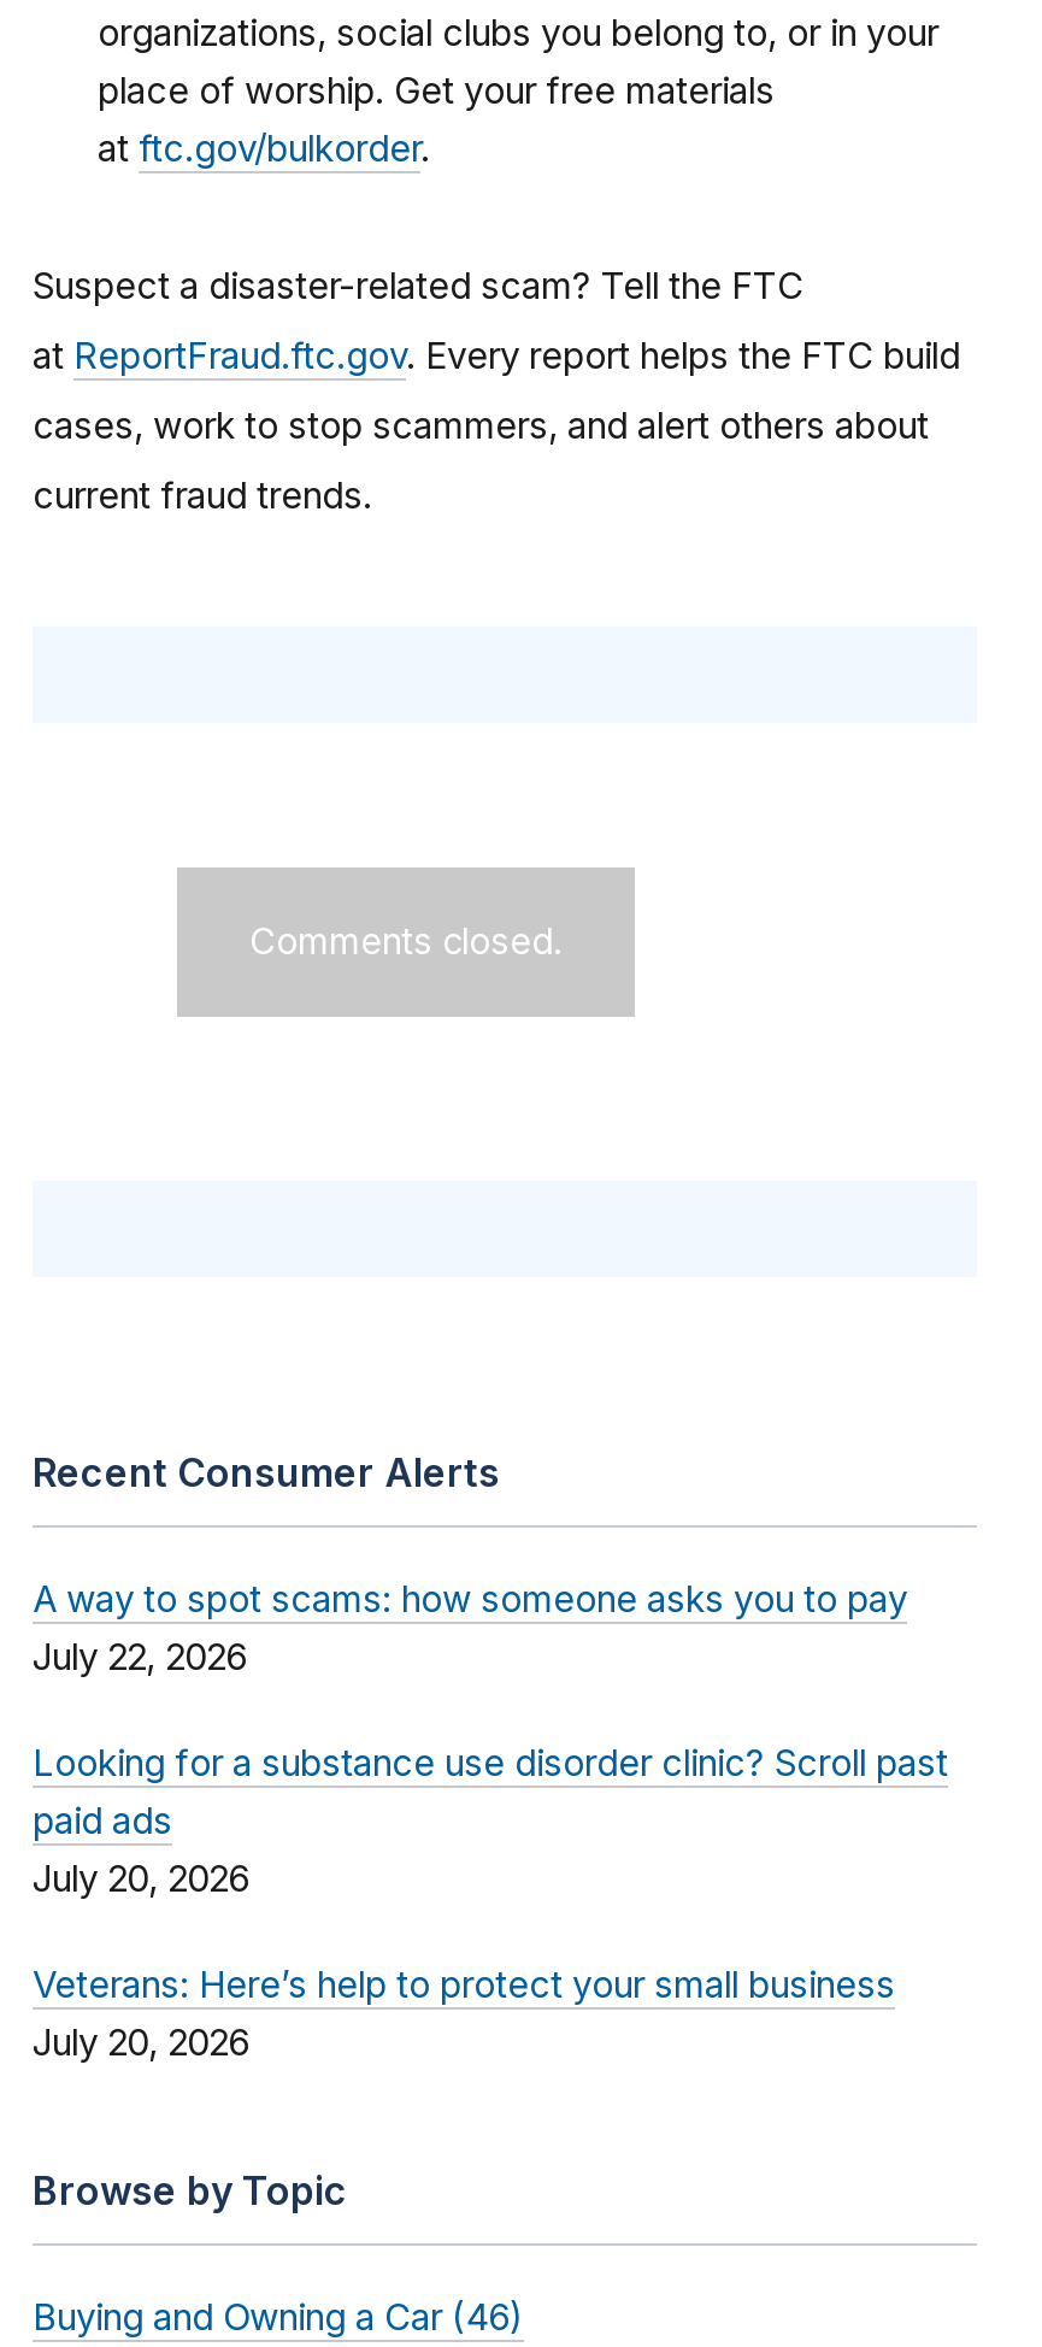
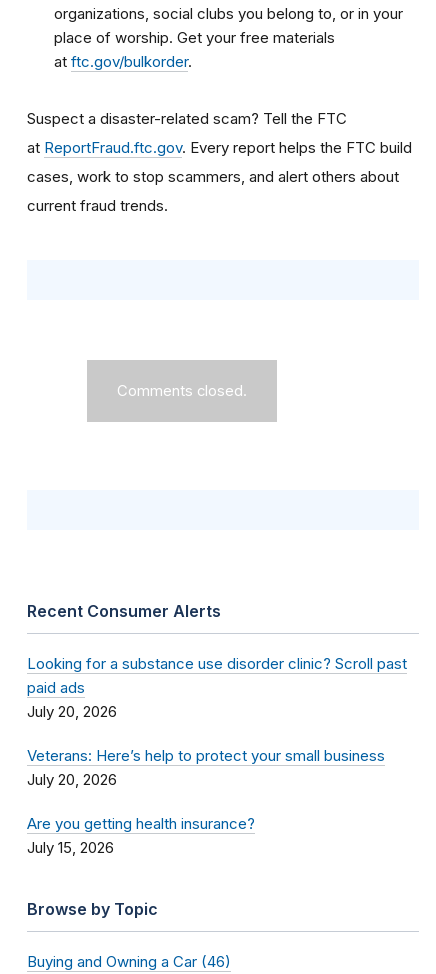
- A way to spot scams: how someone asks you to pay
- July 22, 2026

moved up: Looking for a substance use disorder clinic? Scroll past | paid ads | July 20, 2026 | Veterans: Here’s help to protect your small business | July 20, 2026

+ Are you getting health insurance?
+ July 15, 2026
